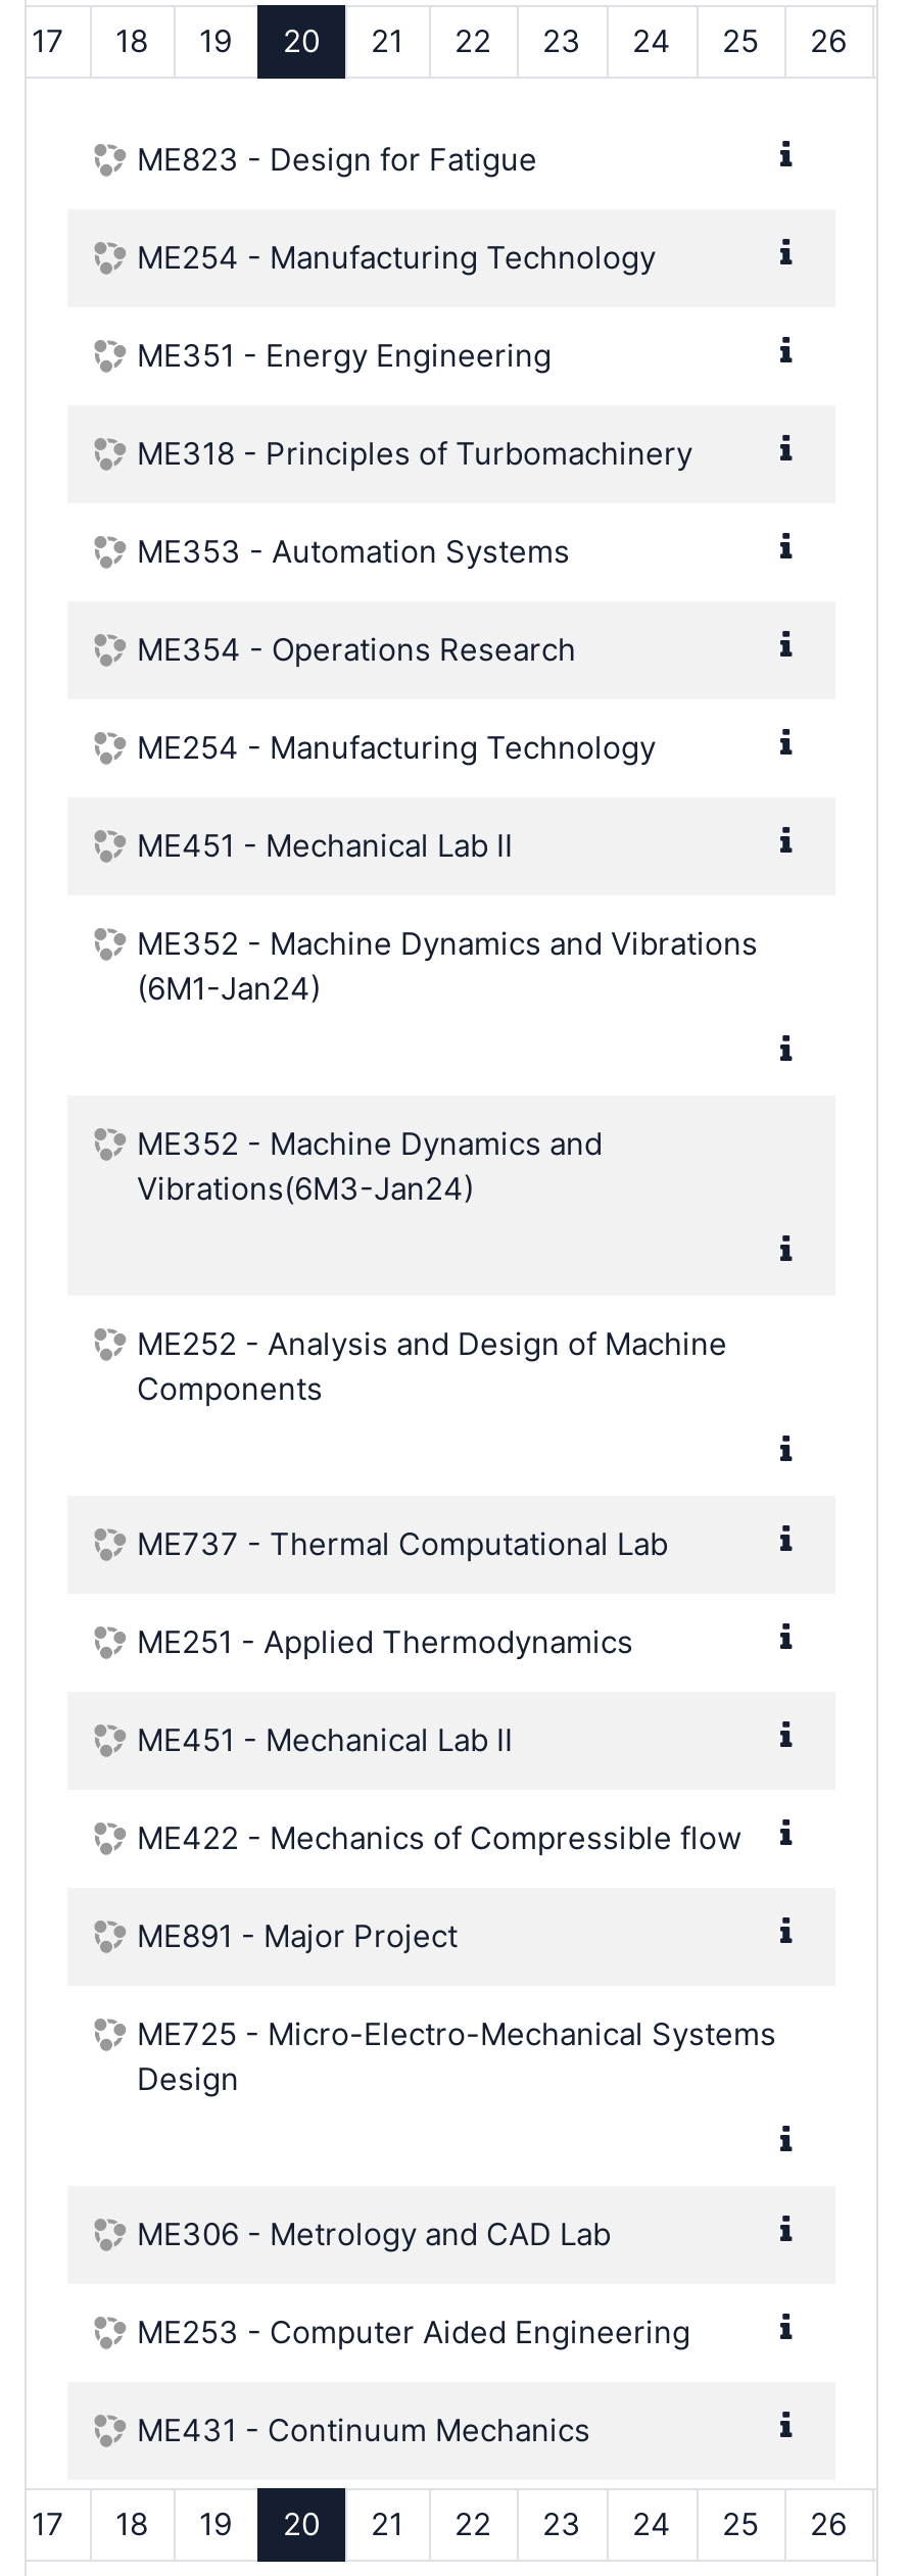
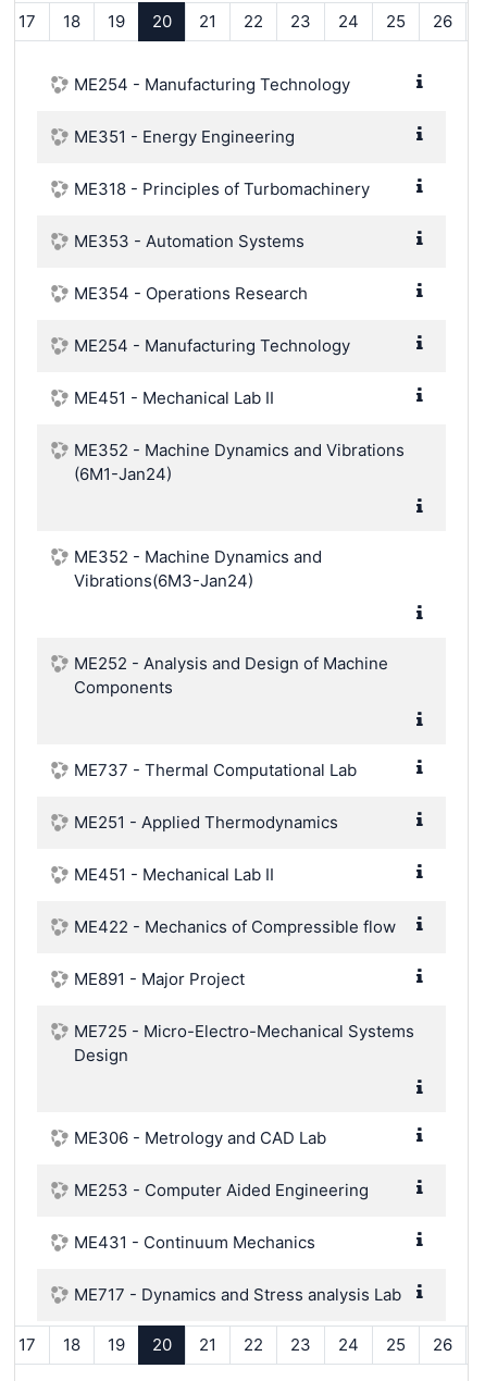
- ME823 - Design for Fatigue

moved up: ME254 - Manufacturing Technology | ME351 - Energy Engineering | ME318 - Principles of Turbomachinery | ... | ME253 - Computer Aided Engineering | ME431 - Continuum Mechanics

+ ME717 - Dynamics and Stress analysis Lab
